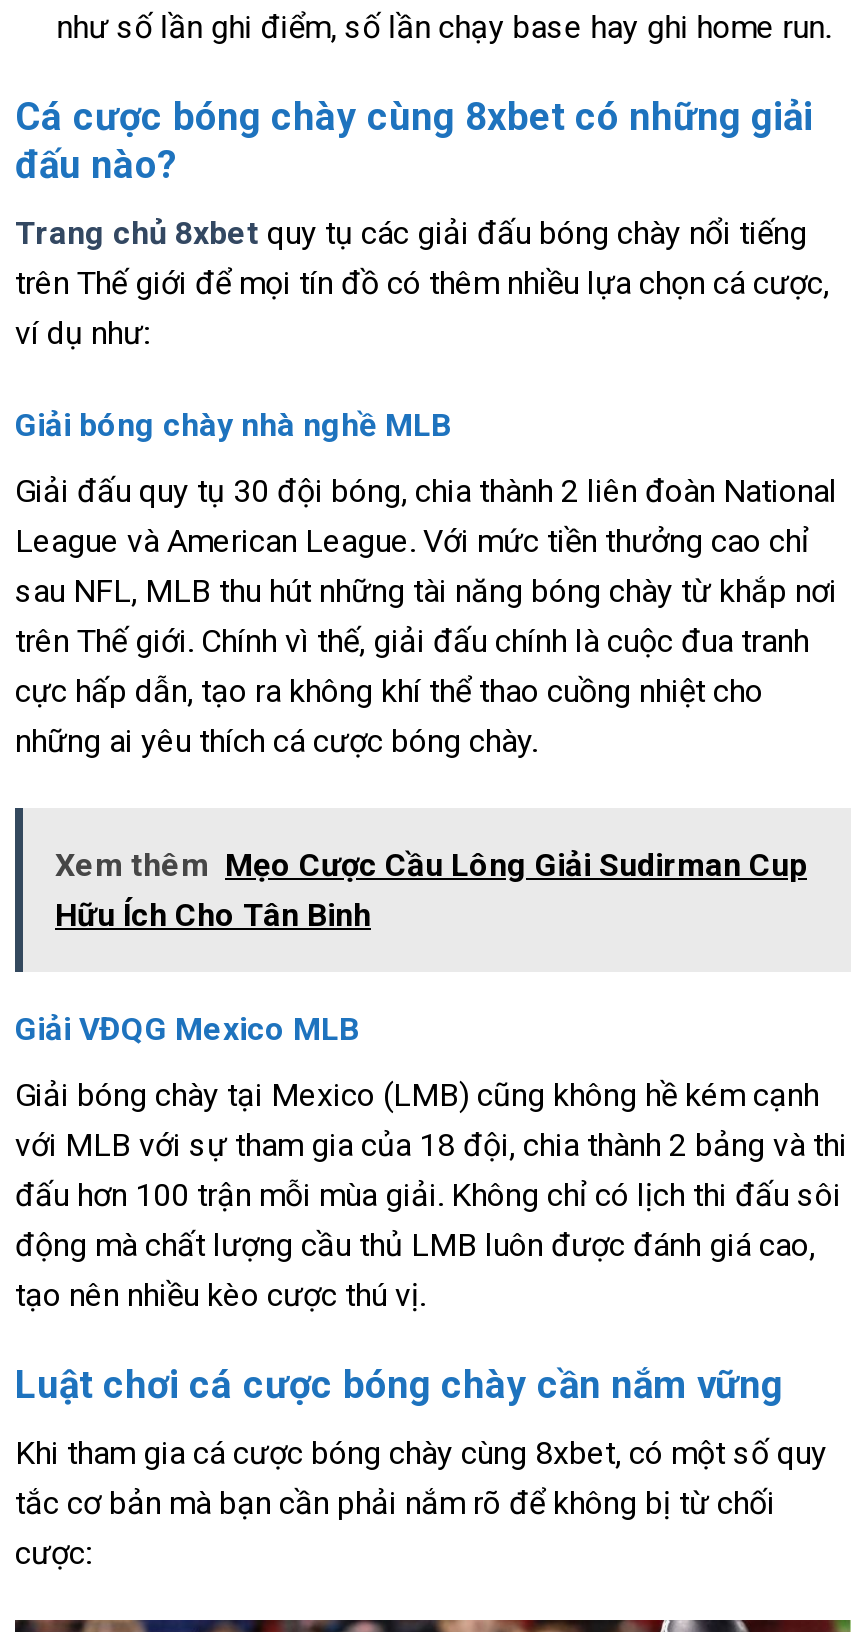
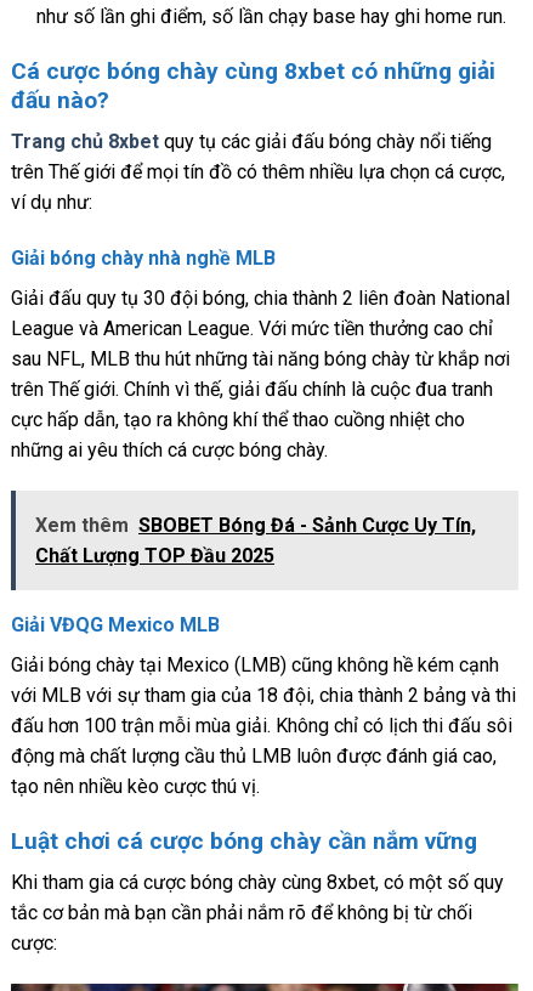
- Xem thêm Mẹo Cược Cầu Lông Giải Sudirman Cup
- Hữu Ích Cho Tân Binh
+ Xem thêm SBOBET Bóng Đá - Sảnh Cược Uy Tín,
+ Chất Lượng TOP Đầu 2025
